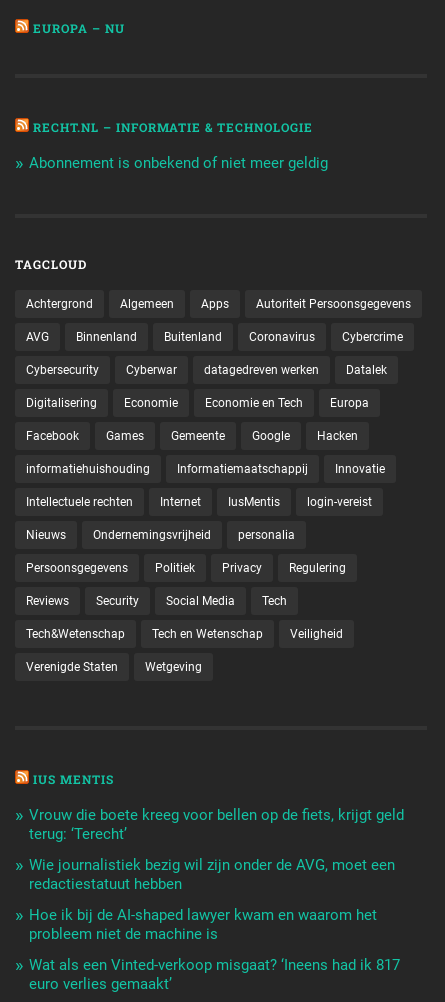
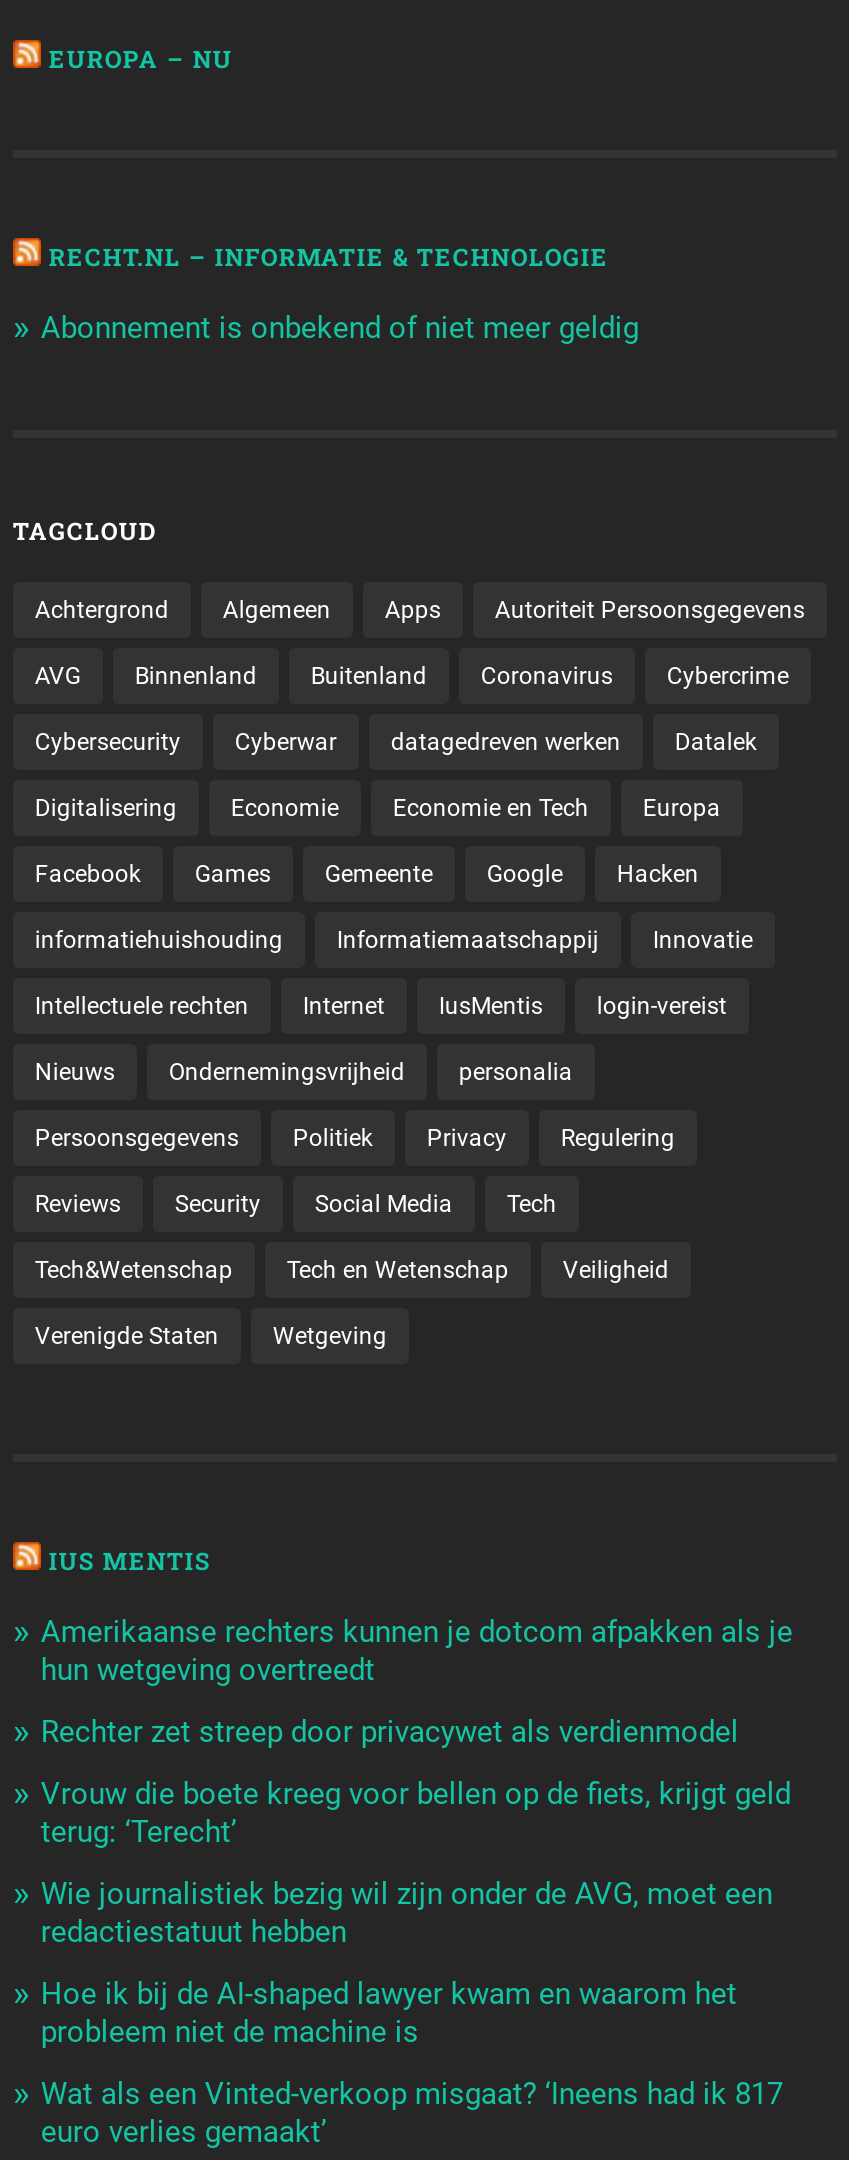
+ Amerikaanse rechters kunnen je dotcom afpakken als je
+ hun wetgeving overtreedt
+ Rechter zet streep door privacywet als verdienmodel
